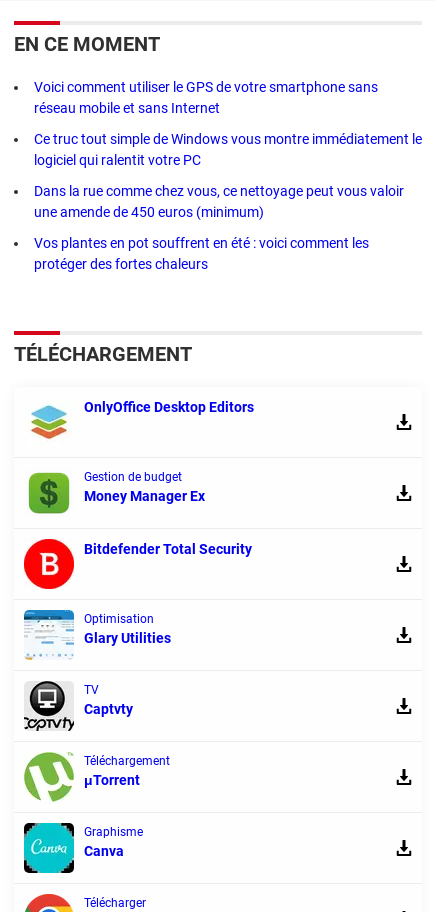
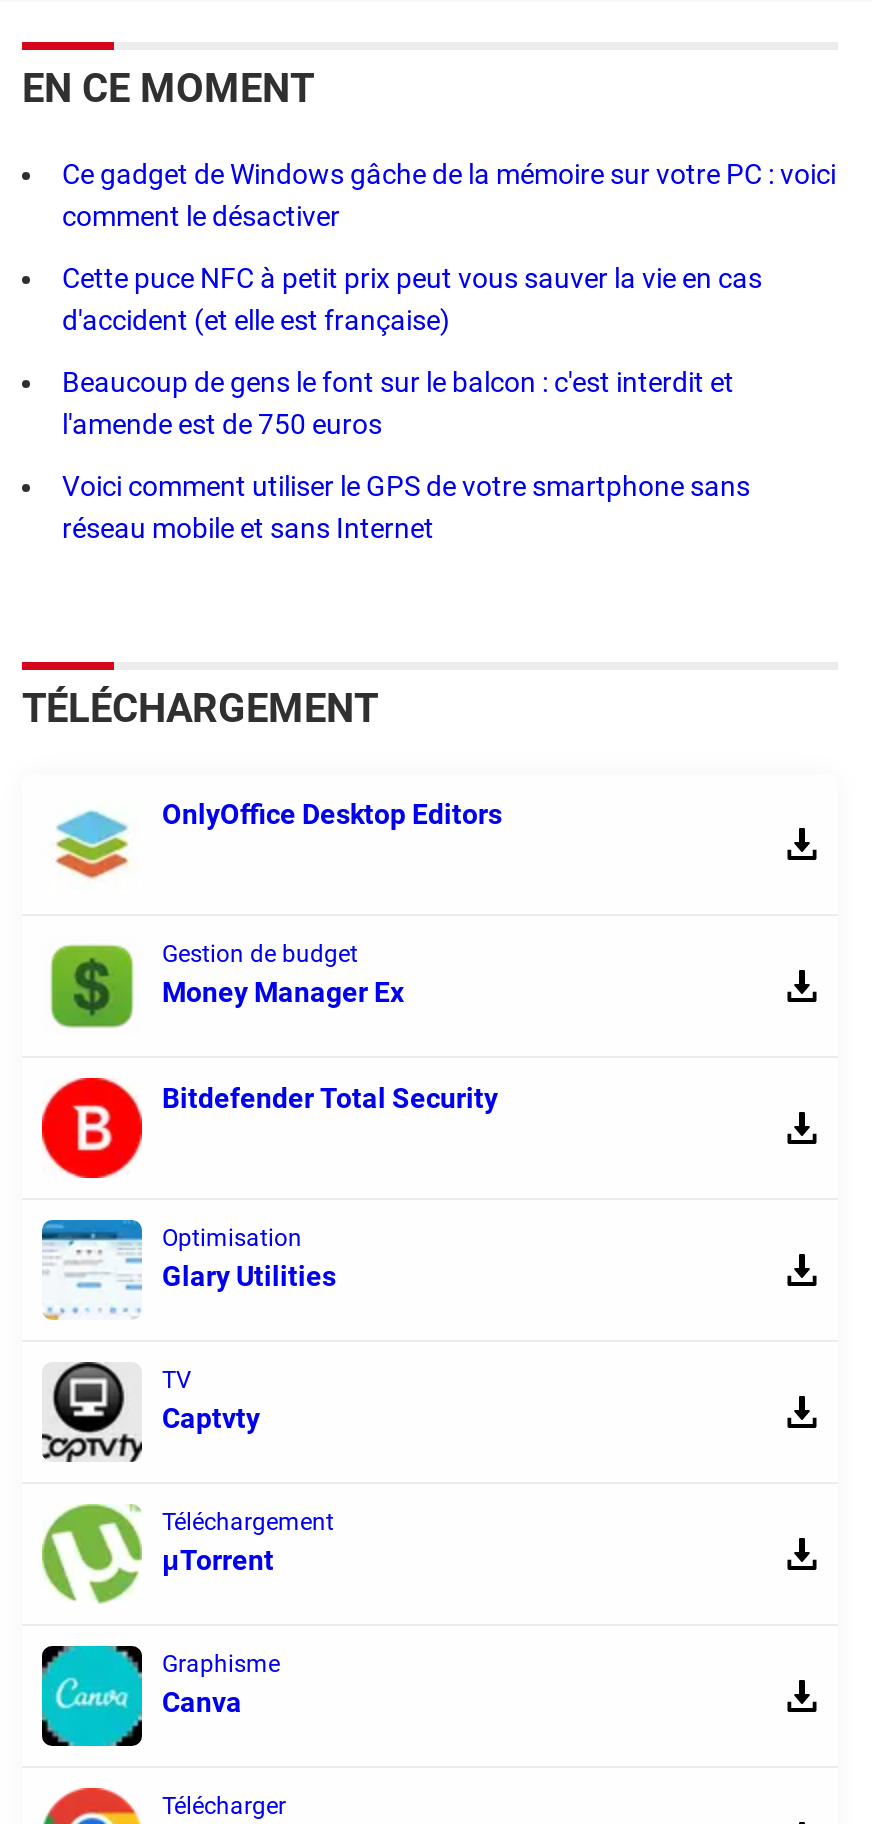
+ Ce gadget de Windows gâche de la mémoire sur votre PC : voici
+ comment le désactiver
+ Cette puce NFC à petit prix peut vous sauver la vie en cas
+ d'accident (et elle est française)
+ Beaucoup de gens le font sur le balcon : c'est interdit et
+ l'amende est de 750 euros

moved down: Voici comment utiliser le GPS de votre smartphone sans | réseau mobile et sans Internet

- Ce truc tout simple de Windows vous montre immédiatement le
- logiciel qui ralentit votre PC
- Dans la rue comme chez vous, ce nettoyage peut vous valoir
- une amende de 450 euros (minimum)
- Vos plantes en pot souffrent en été : voici comment les
- protéger des fortes chaleurs
